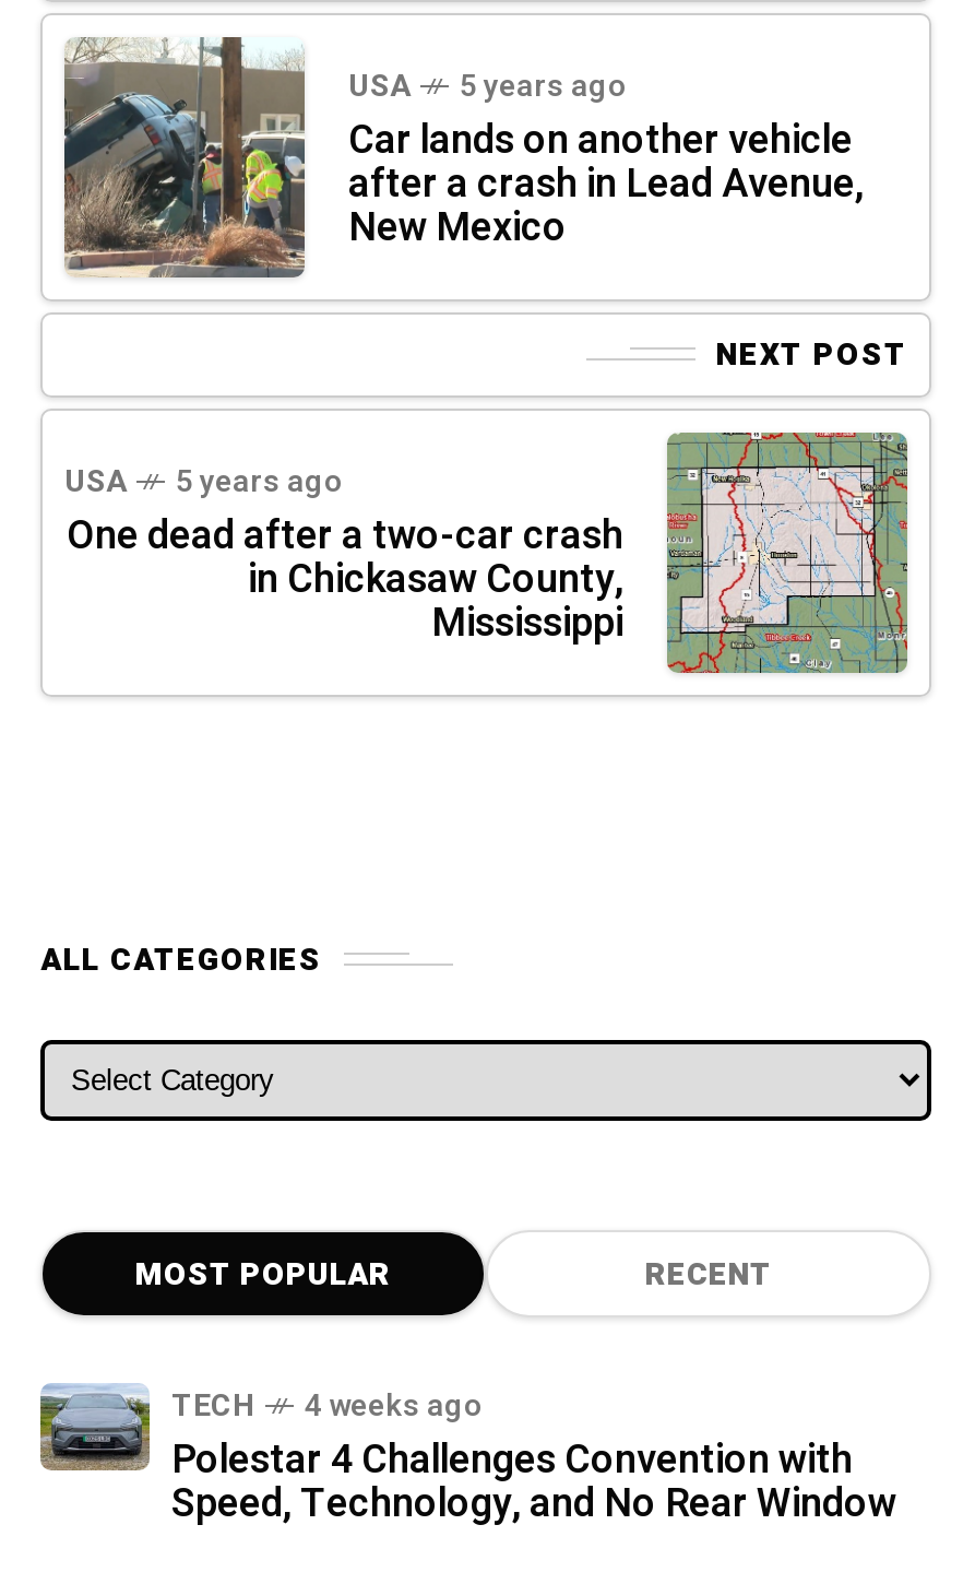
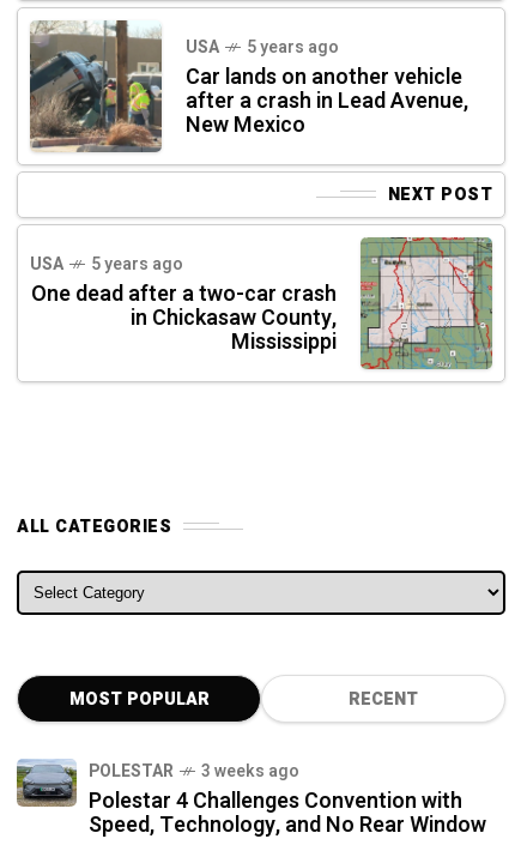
- TECH
- 4 weeks ago
+ POLESTAR
+ 3 weeks ago
